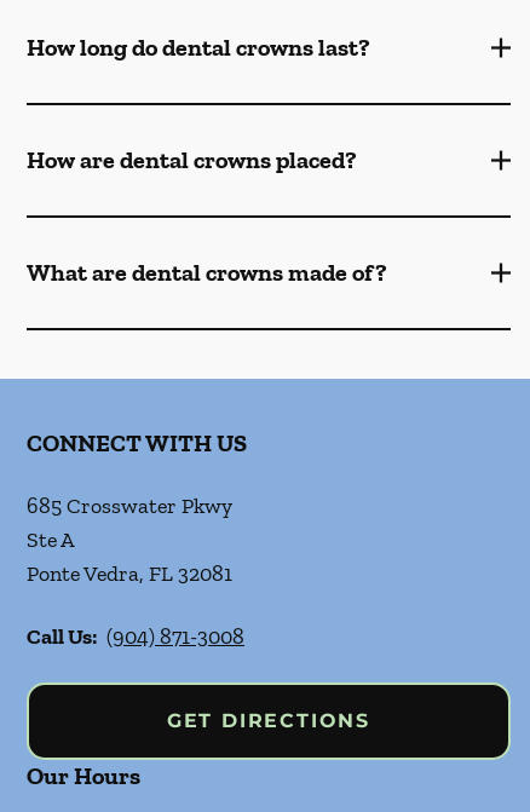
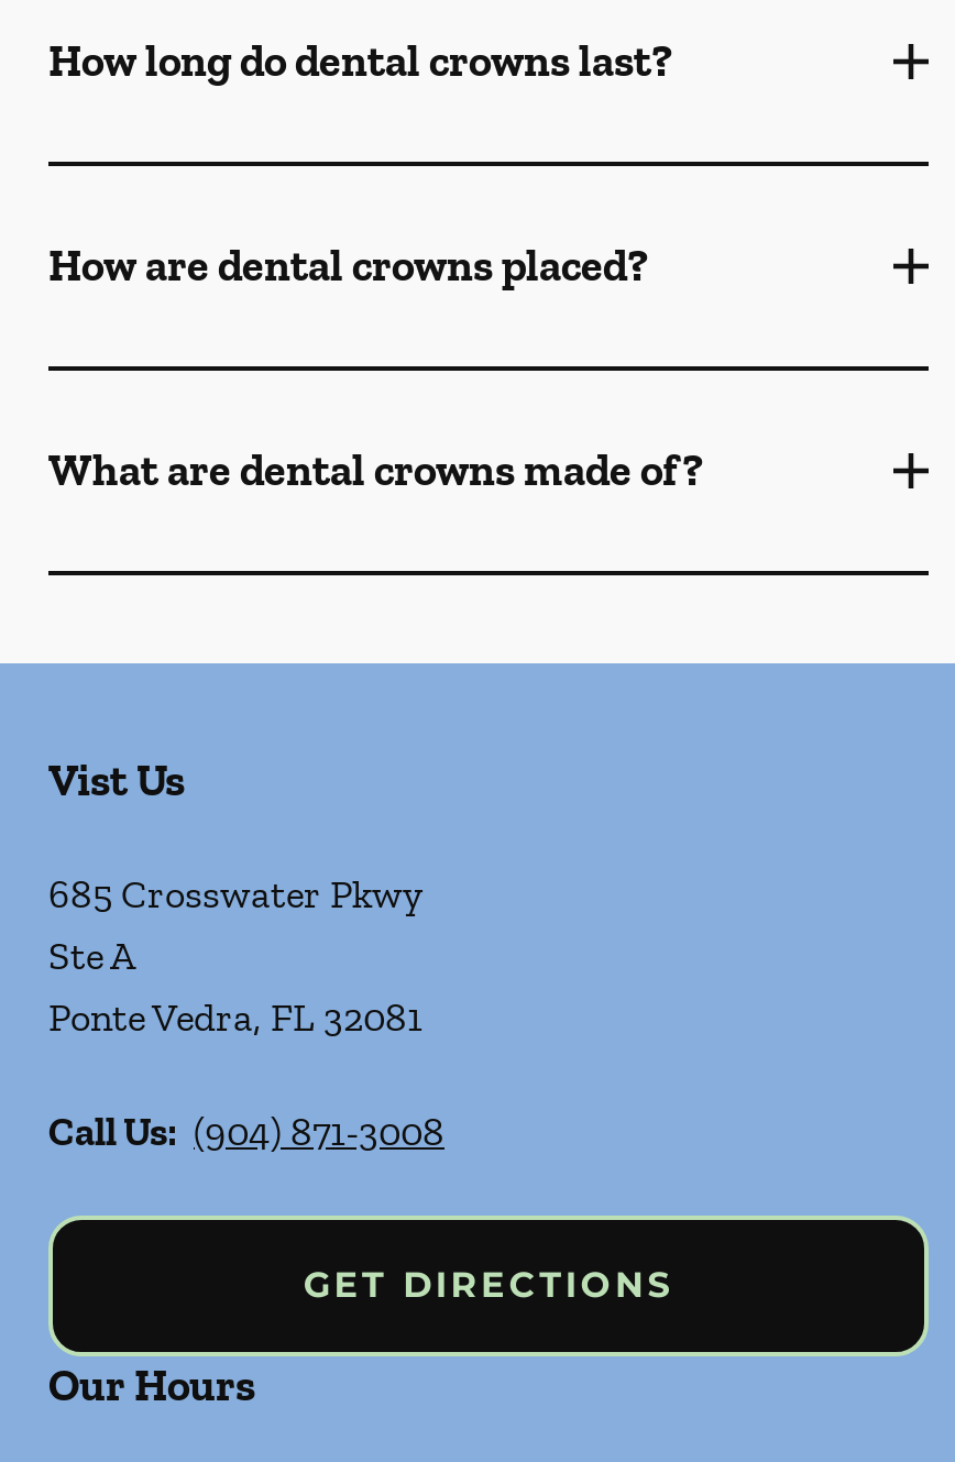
- CONNECT WITH US
+ Vist Us
